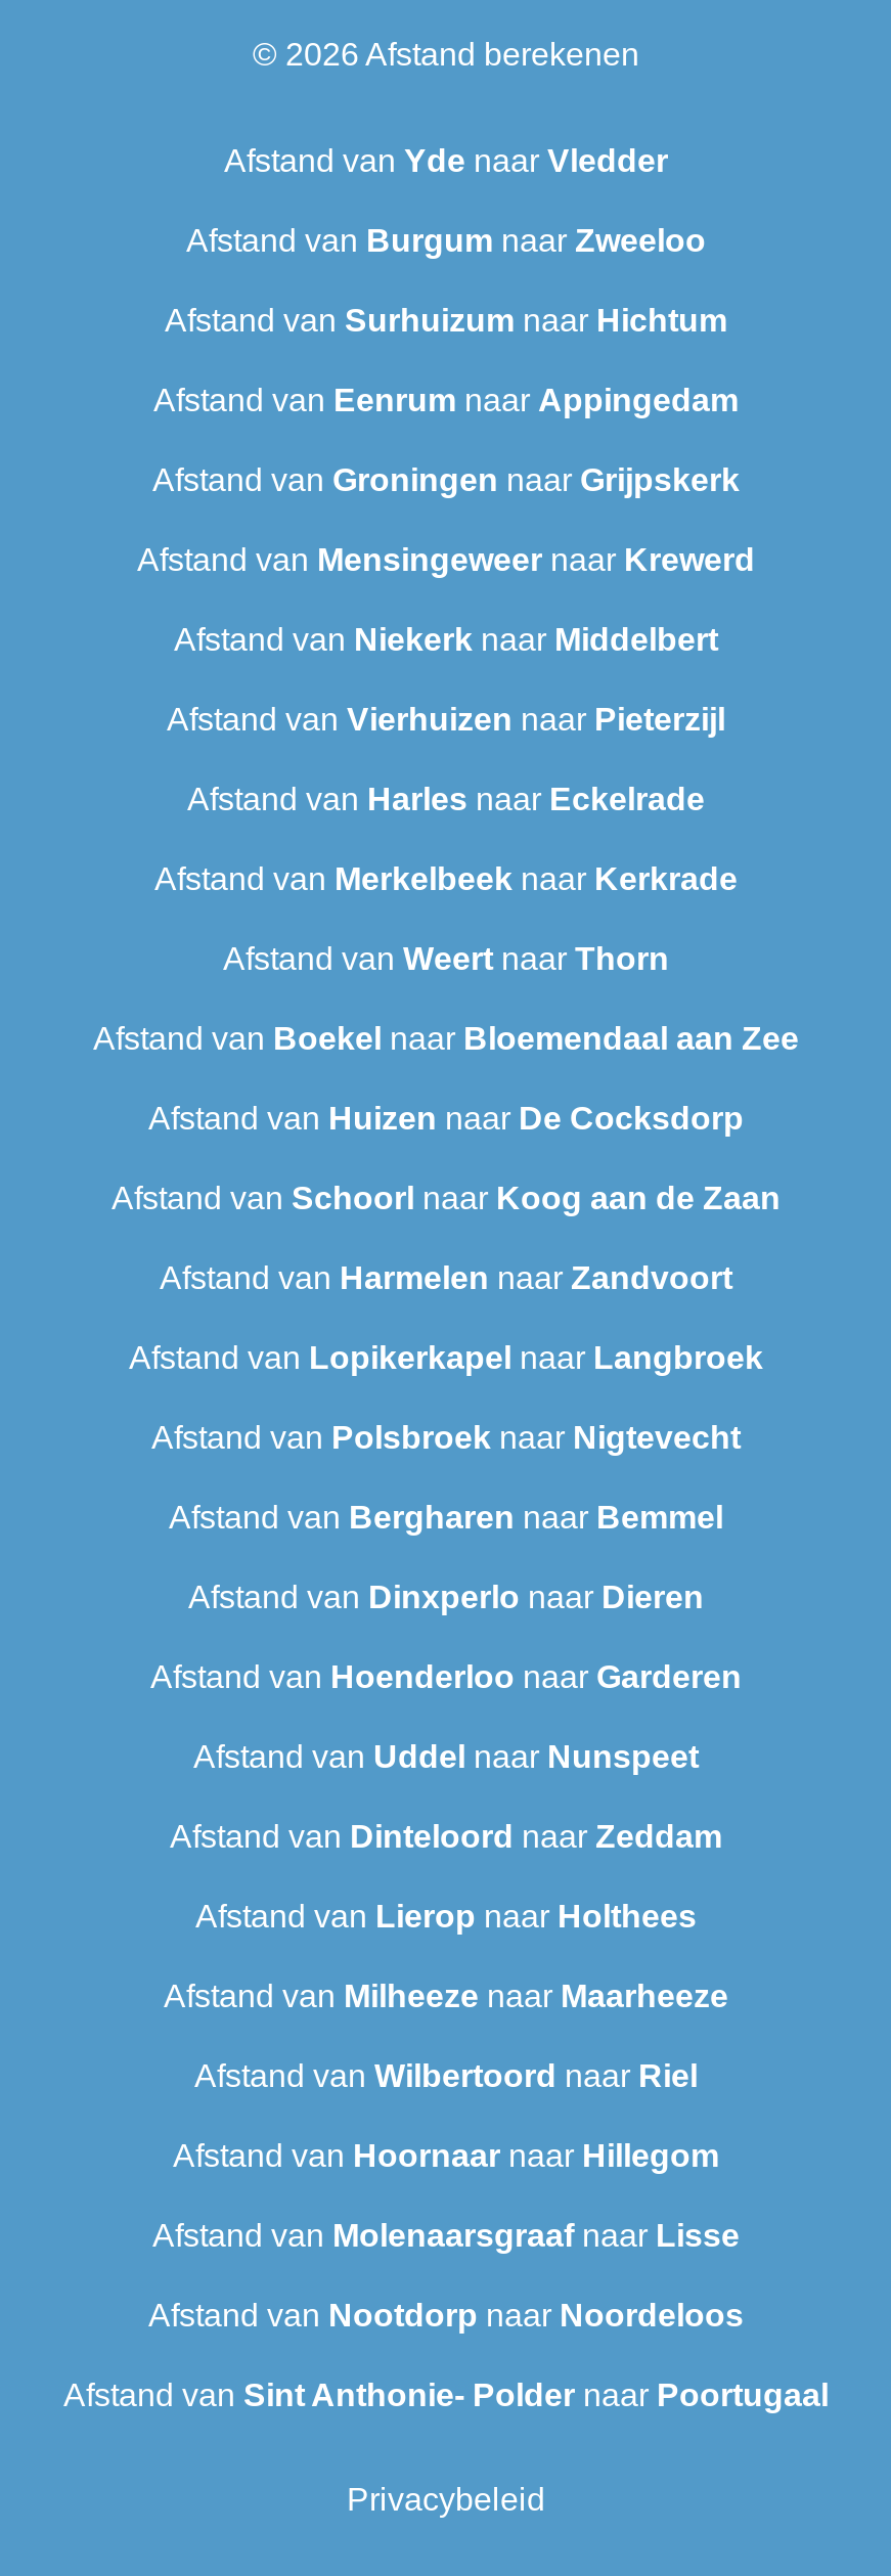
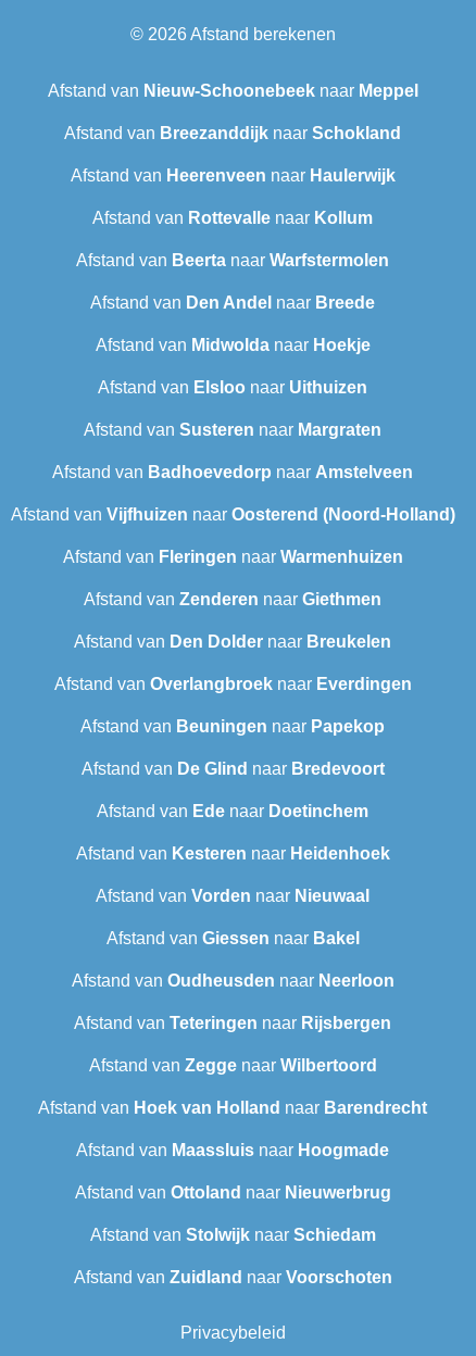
- Afstand van Yde naar Vledder
+ Afstand van Nieuw-Schoonebeek naar Meppel

- Afstand van Burgum naar Zweeloo
+ Afstand van Breezanddijk naar Schokland

- Afstand van Surhuizum naar Hichtum
+ Afstand van Heerenveen naar Haulerwijk

- Afstand van Eenrum naar Appingedam
+ Afstand van Rottevalle naar Kollum

- Afstand van Groningen naar Grijpskerk
+ Afstand van Beerta naar Warfstermolen

- Afstand van Mensingeweer naar Krewerd
+ Afstand van Den Andel naar Breede

- Afstand van Niekerk naar Middelbert
+ Afstand van Midwolda naar Hoekje

- Afstand van Vierhuizen naar Pieterzijl
+ Afstand van Elsloo naar Uithuizen

- Afstand van Harles naar Eckelrade
+ Afstand van Susteren naar Margraten

- Afstand van Merkelbeek naar Kerkrade
+ Afstand van Badhoevedorp naar Amstelveen

- Afstand van Weert naar Thorn
+ Afstand van Vijfhuizen naar Oosterend (Noord-Holland)

- Afstand van Boekel naar Bloemendaal aan Zee
+ Afstand van Fleringen naar Warmenhuizen

- Afstand van Huizen naar De Cocksdorp
+ Afstand van Zenderen naar Giethmen

- Afstand van Schoorl naar Koog aan de Zaan
+ Afstand van Den Dolder naar Breukelen

- Afstand van Harmelen naar Zandvoort
+ Afstand van Overlangbroek naar Everdingen

- Afstand van Lopikerkapel naar Langbroek
+ Afstand van Beuningen naar Papekop

- Afstand van Polsbroek naar Nigtevecht
+ Afstand van De Glind naar Bredevoort

- Afstand van Bergharen naar Bemmel
+ Afstand van Ede naar Doetinchem

- Afstand van Dinxperlo naar Dieren
+ Afstand van Kesteren naar Heidenhoek

- Afstand van Hoenderloo naar Garderen
+ Afstand van Vorden naar Nieuwaal

- Afstand van Uddel naar Nunspeet
+ Afstand van Giessen naar Bakel

- Afstand van Dinteloord naar Zeddam
+ Afstand van Oudheusden naar Neerloon

- Afstand van Lierop naar Holthees
+ Afstand van Teteringen naar Rijsbergen

- Afstand van Milheeze naar Maarheeze
+ Afstand van Zegge naar Wilbertoord

- Afstand van Wilbertoord naar Riel
+ Afstand van Hoek van Holland naar Barendrecht

- Afstand van Hoornaar naar Hillegom
+ Afstand van Maassluis naar Hoogmade

- Afstand van Molenaarsgraaf naar Lisse
+ Afstand van Ottoland naar Nieuwerbrug

- Afstand van Nootdorp naar Noordeloos
+ Afstand van Stolwijk naar Schiedam

- Afstand van Sint Anthonie- Polder naar Poortugaal
+ Afstand van Zuidland naar Voorschoten
